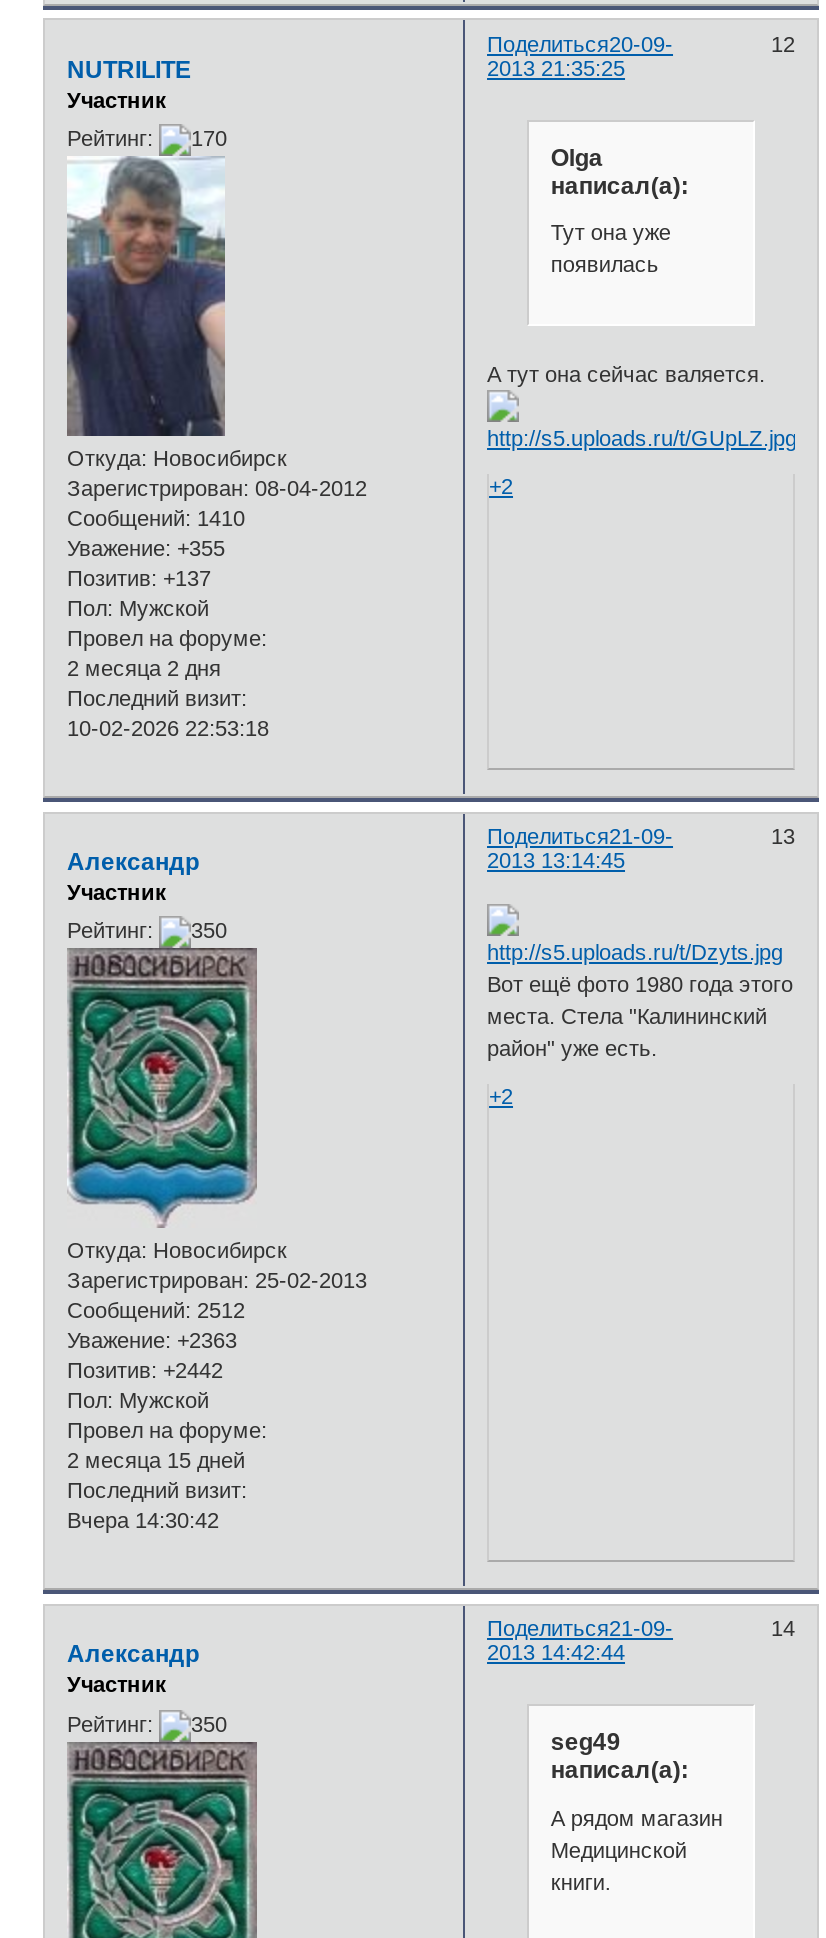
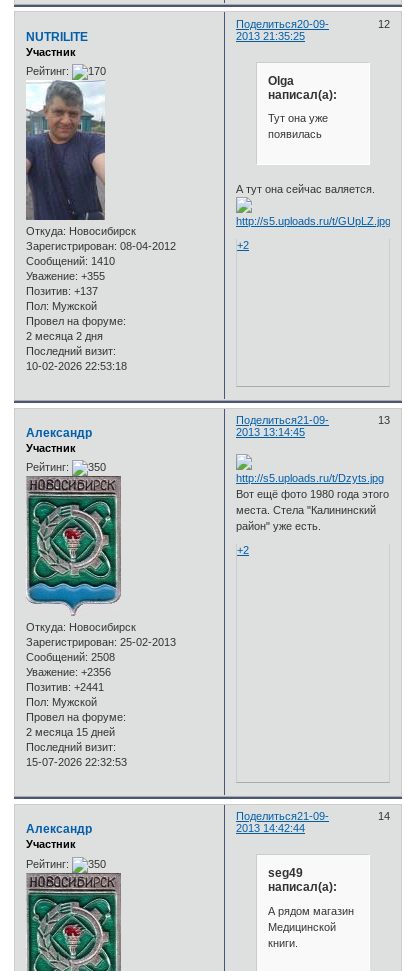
- Сообщений: 2512
+ Сообщений: 2508

- Уважение: +2363
+ Уважение: +2356

- Позитив: +2442
+ Позитив: +2441

- Вчера 14:30:42
+ 15-07-2026 22:32:53
